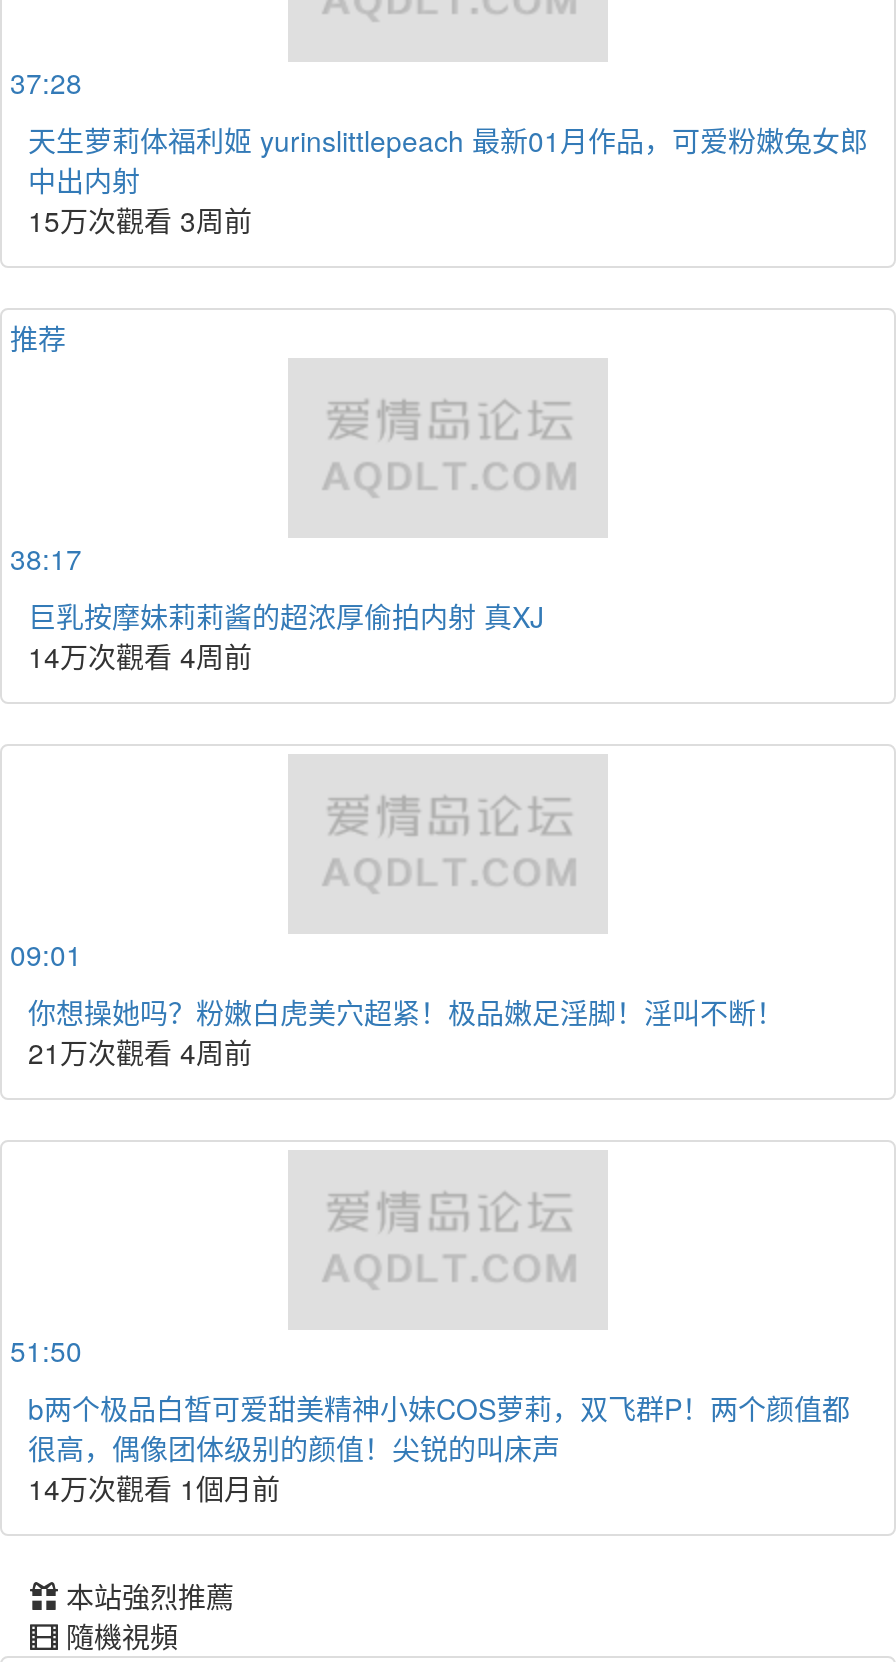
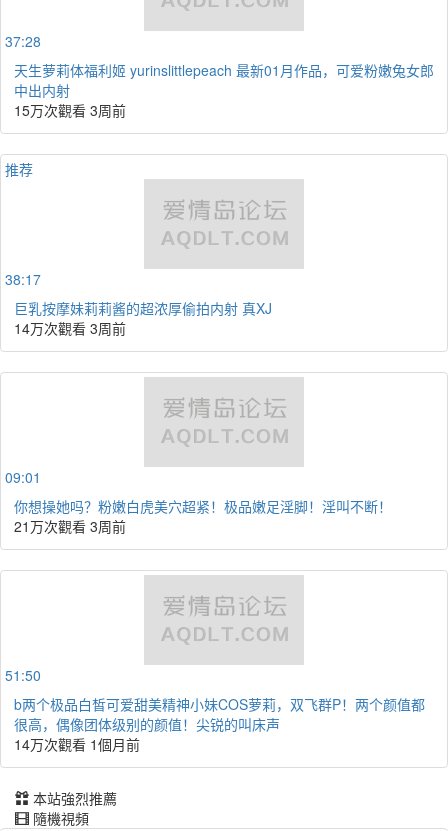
- 14万次觀看 4周前
+ 14万次觀看 3周前

- 21万次觀看 4周前
+ 21万次觀看 3周前
